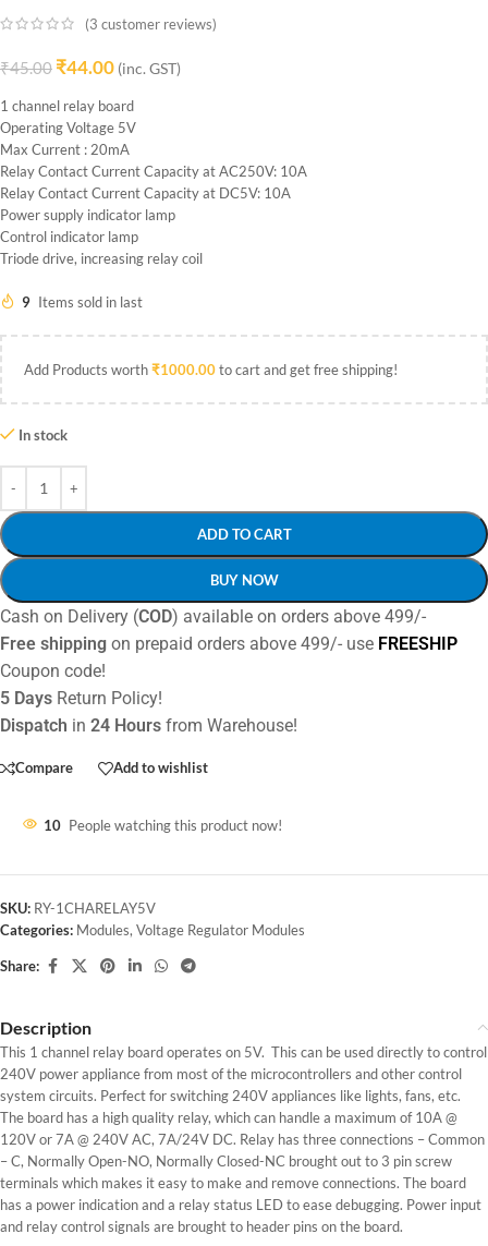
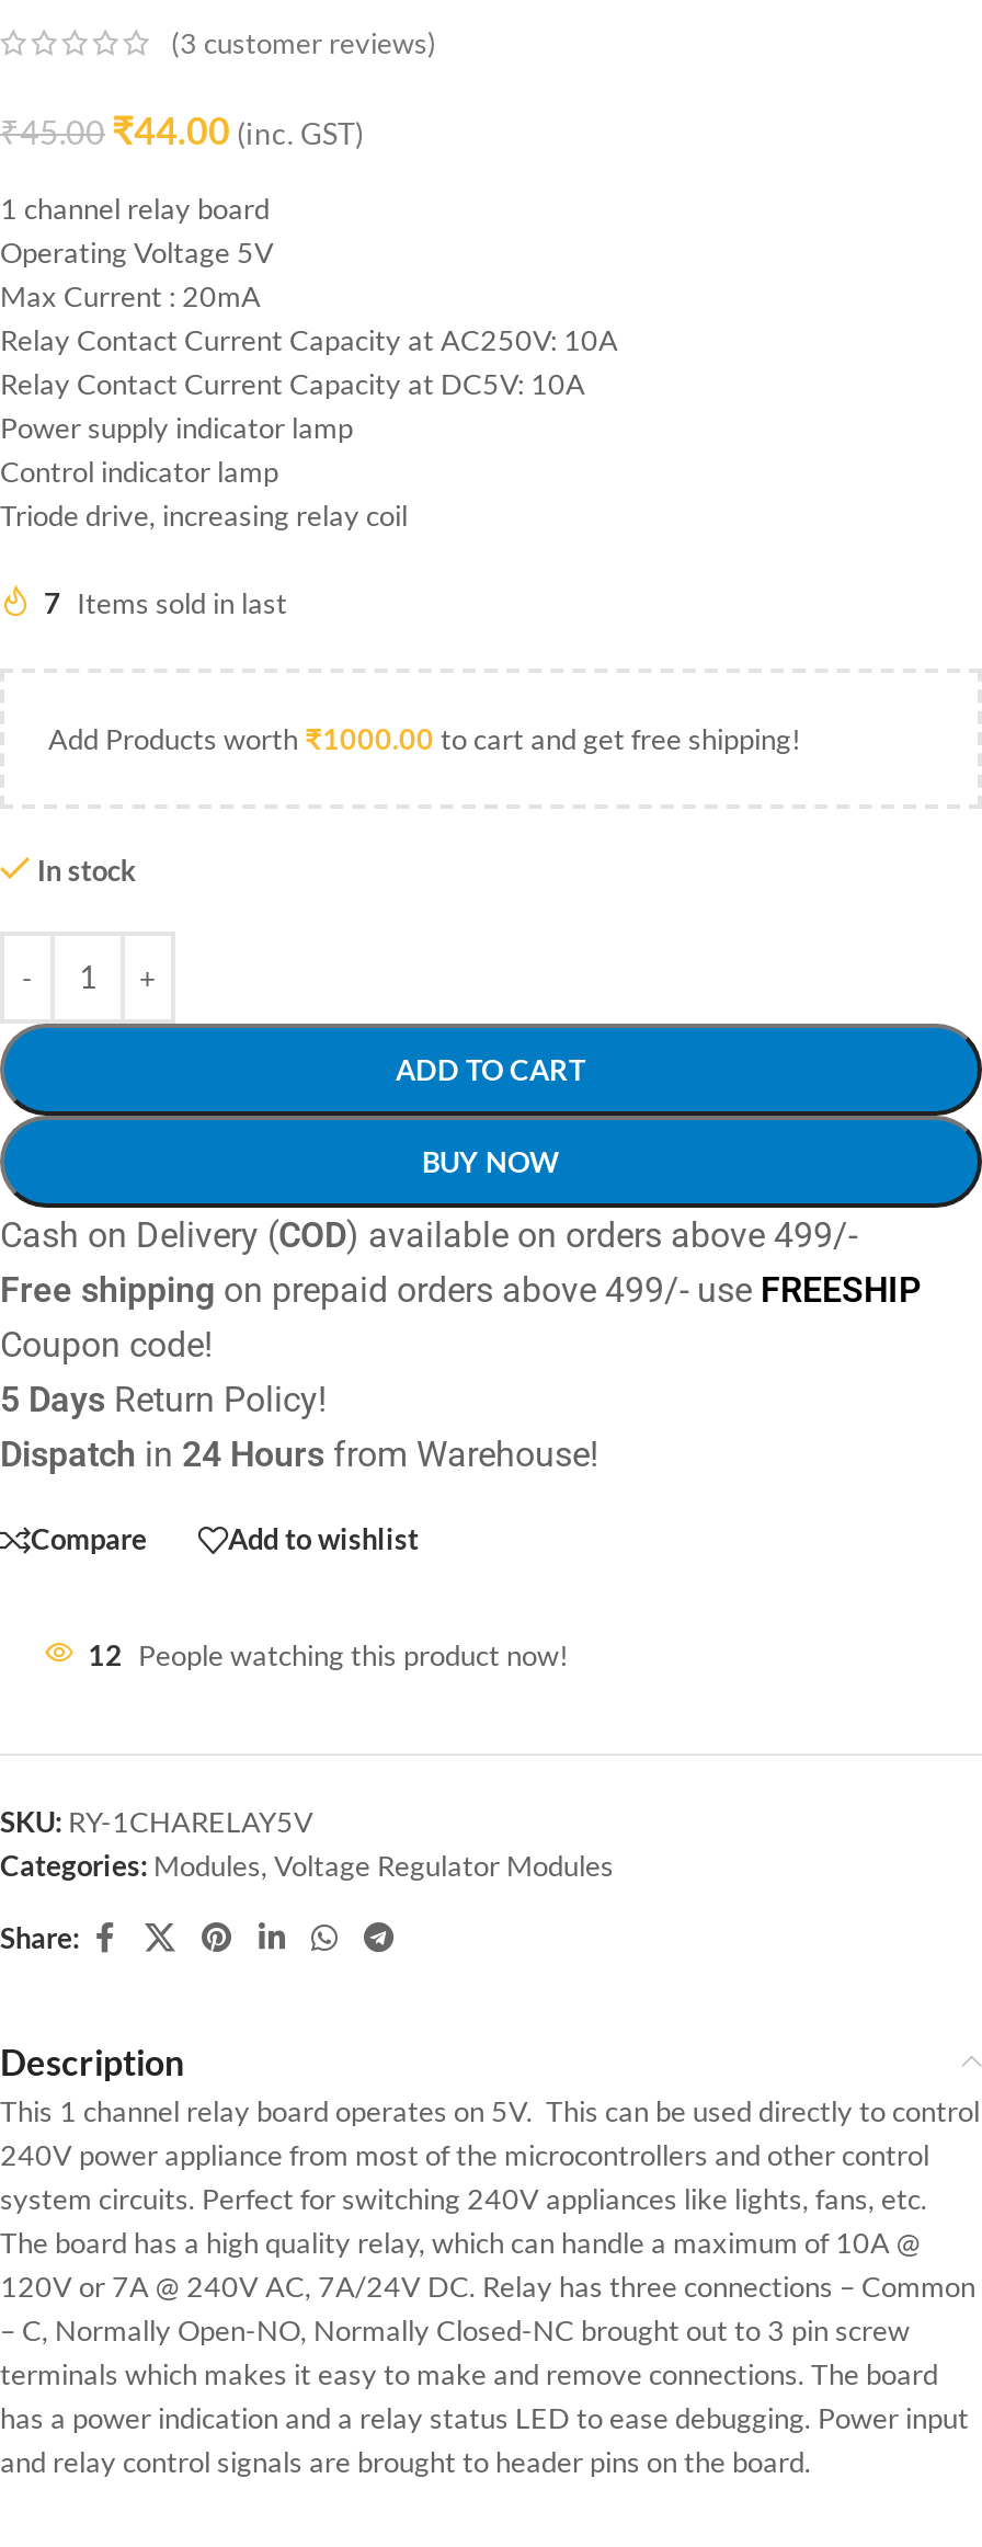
- 9 Items sold in last
+ 7 Items sold in last

- 10 People watching this product now!
+ 12 People watching this product now!
